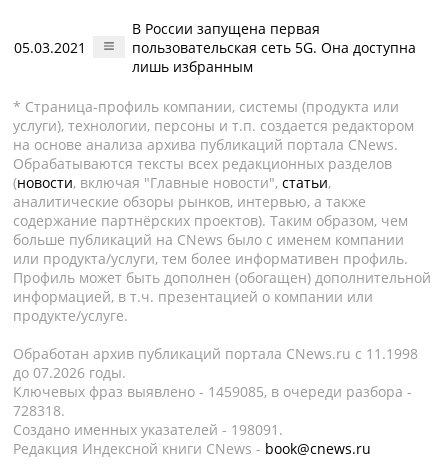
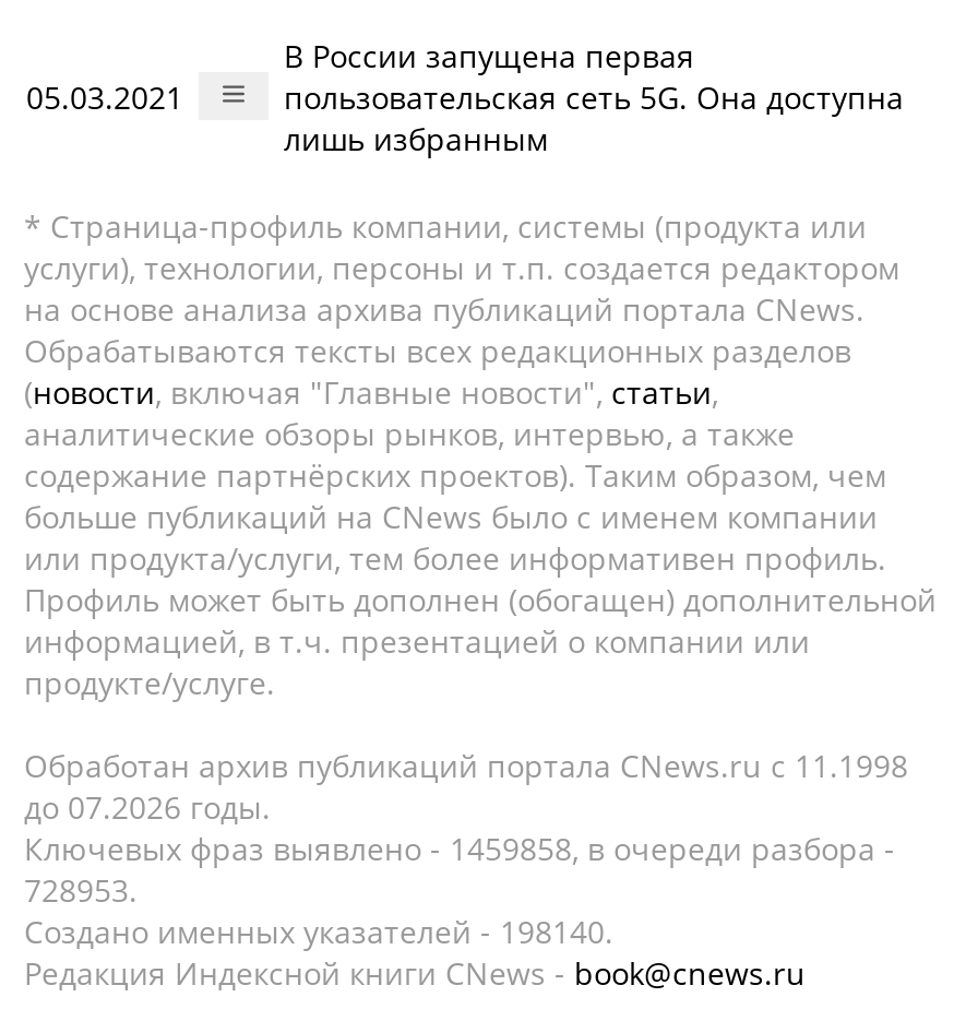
- Ключевых фраз выявлено - 1459085, в очереди разбора -
+ Ключевых фраз выявлено - 1459858, в очереди разбора -

- 728318.
+ 728953.

- Создано именных указателей - 198091.
+ Создано именных указателей - 198140.
